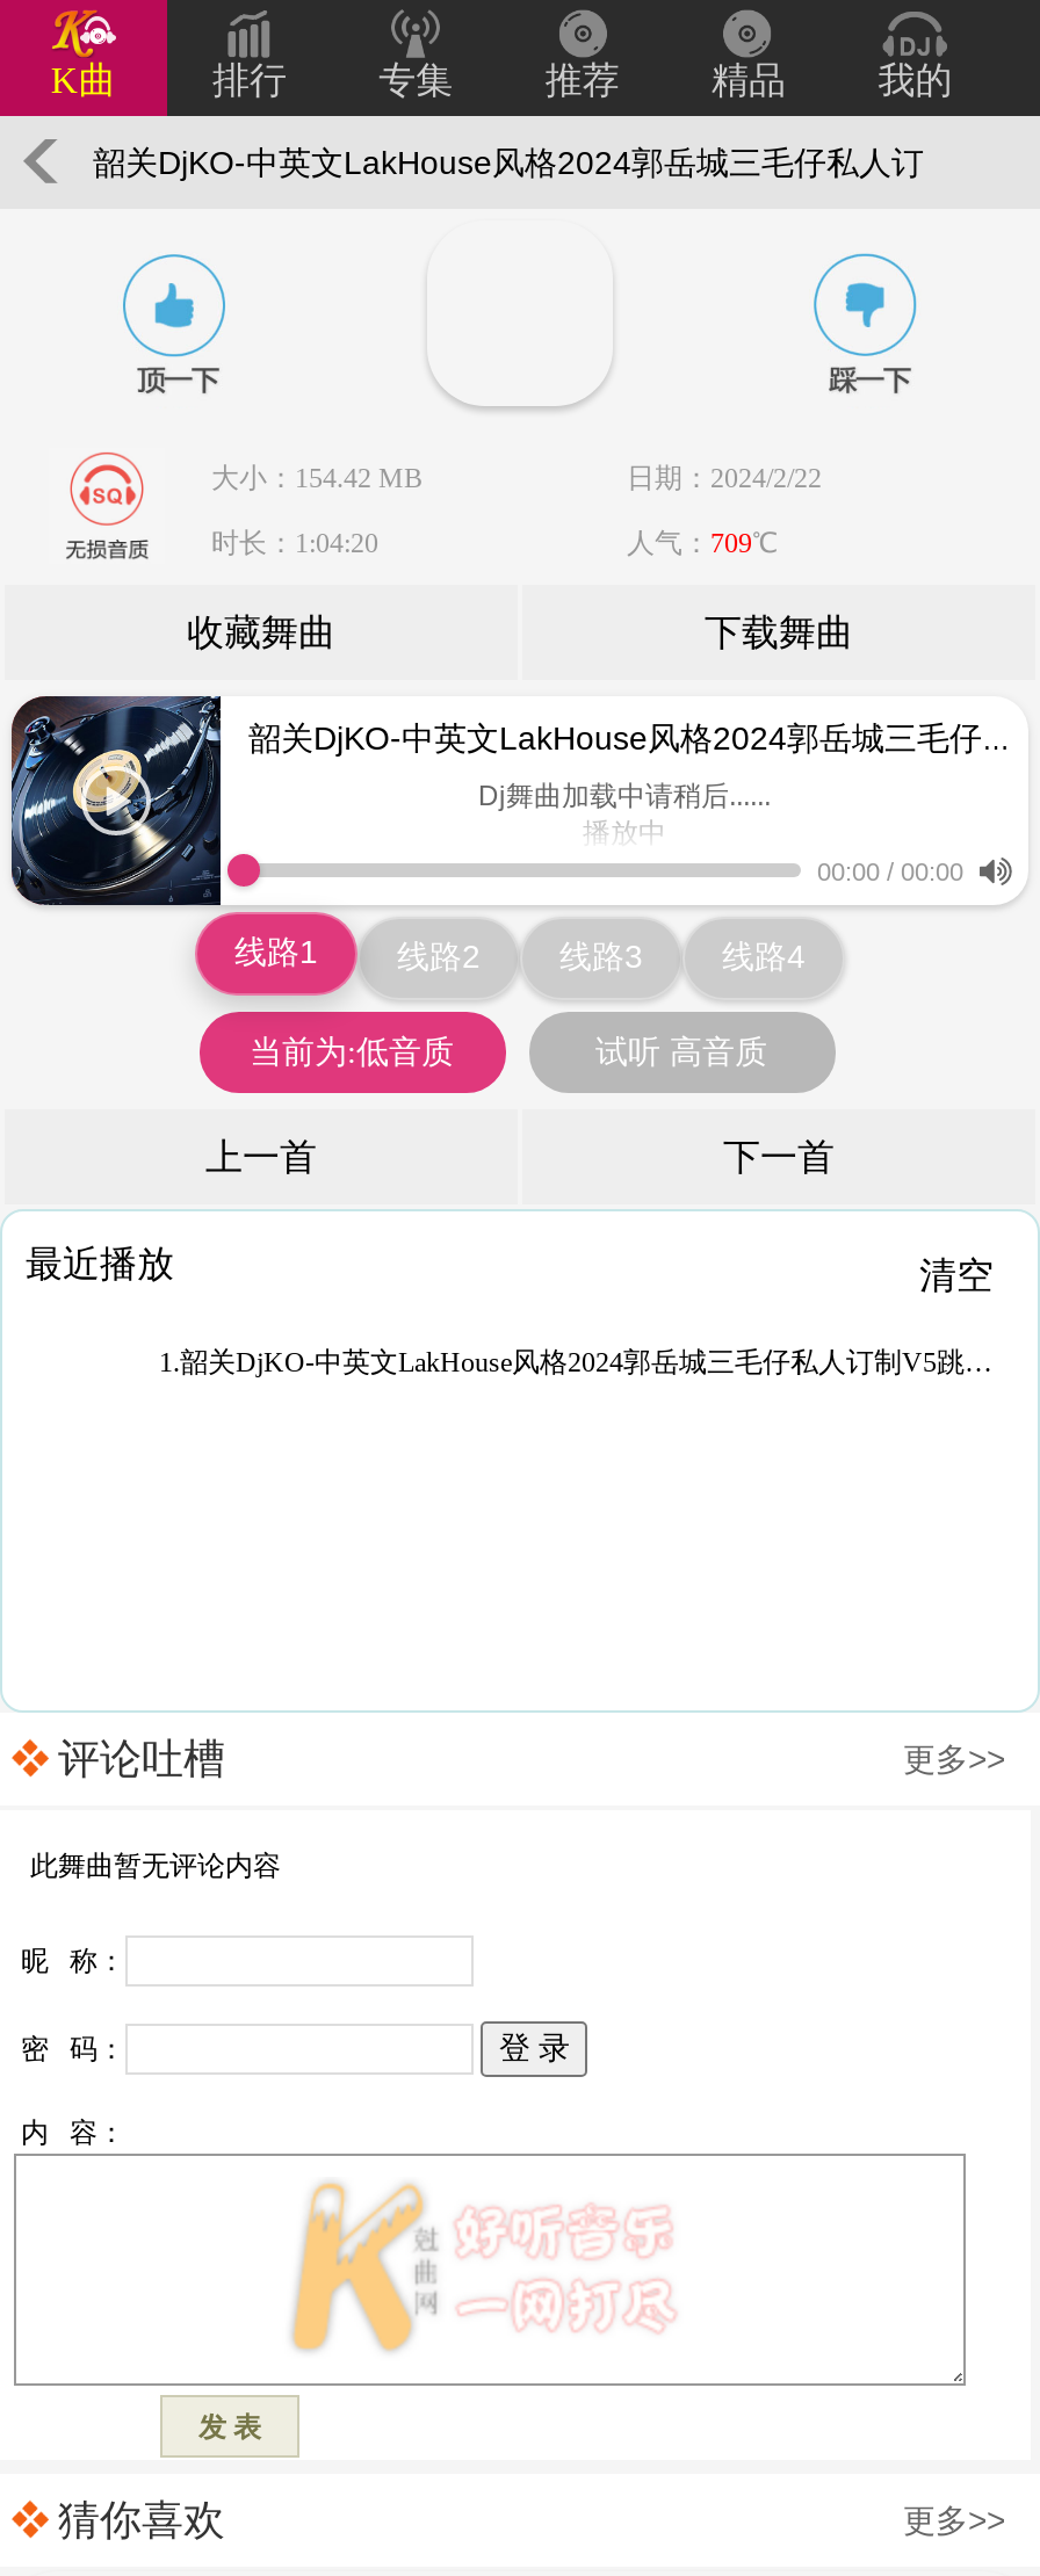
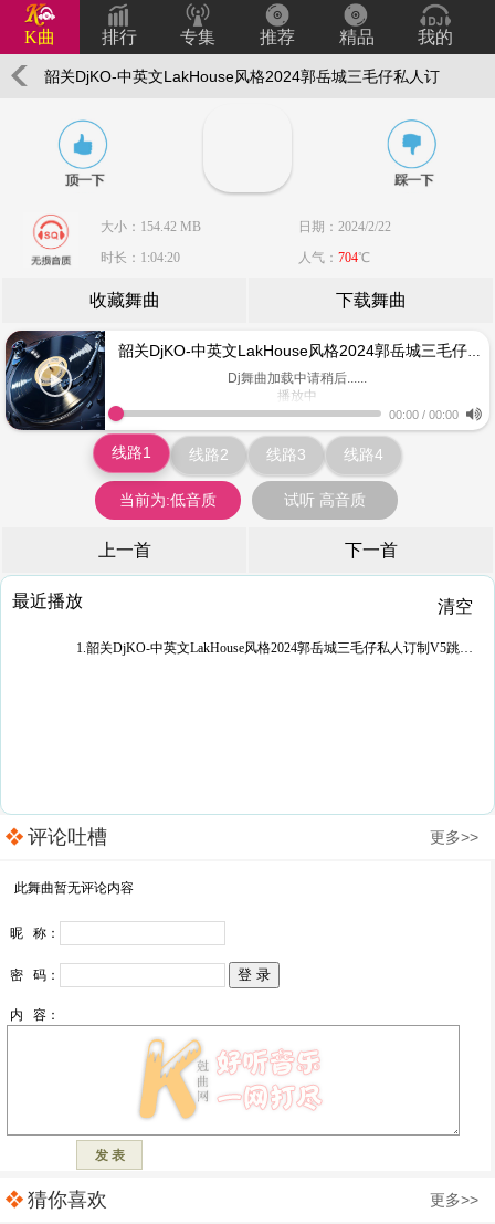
- 人气：709℃
+ 人气：704℃
